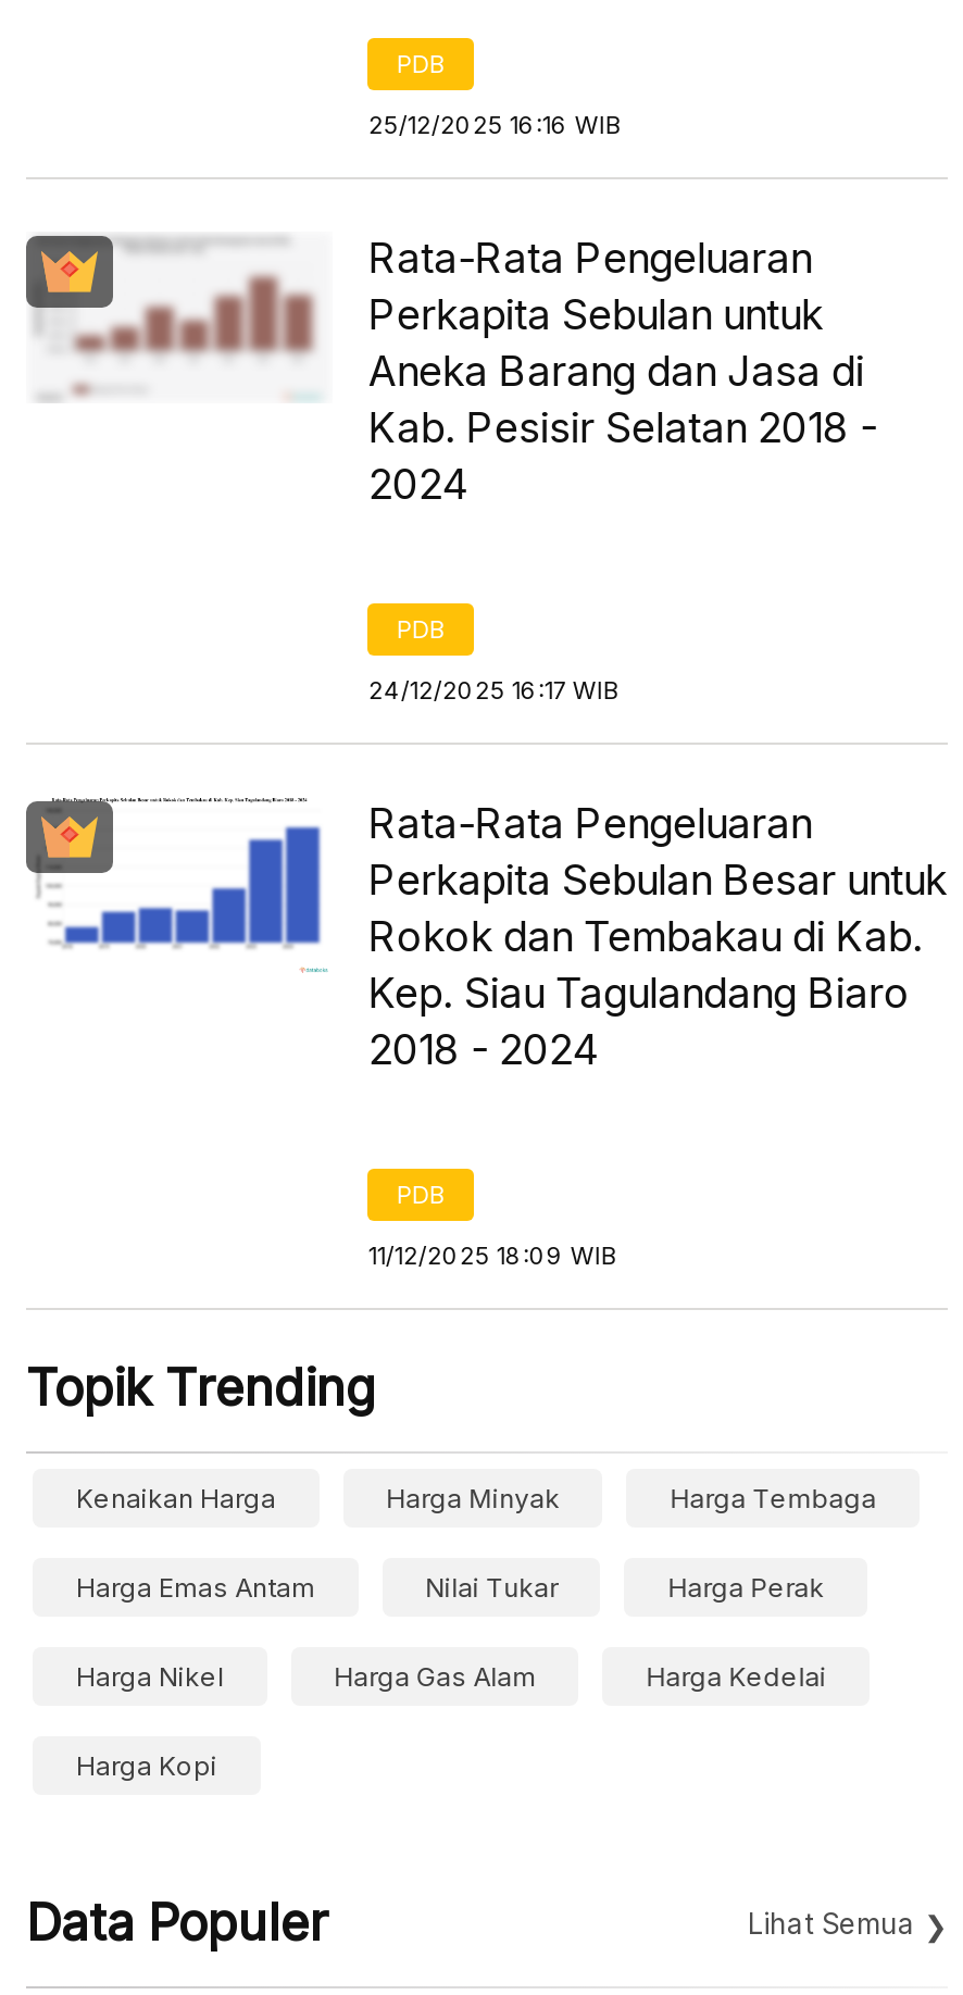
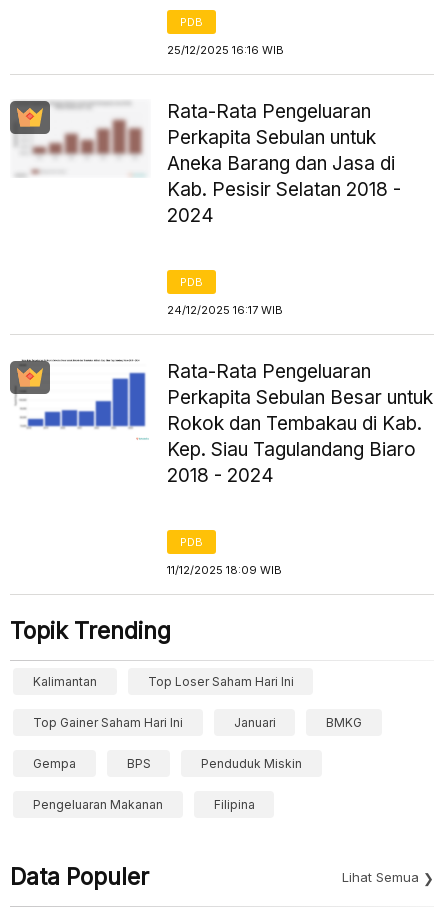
- Kenaikan Harga
- Harga Minyak
- Harga Tembaga
+ Kalimantan
+ Top Loser Saham Hari Ini

- Harga Emas Antam
- Nilai Tukar
- Harga Perak
+ Top Gainer Saham Hari Ini
+ Januari
+ BMKG

- Harga Nikel
- Harga Gas Alam
- Harga Kedelai
+ Gempa
+ BPS
+ Penduduk Miskin

- Harga Kopi
+ Pengeluaran Makanan
+ Filipina
